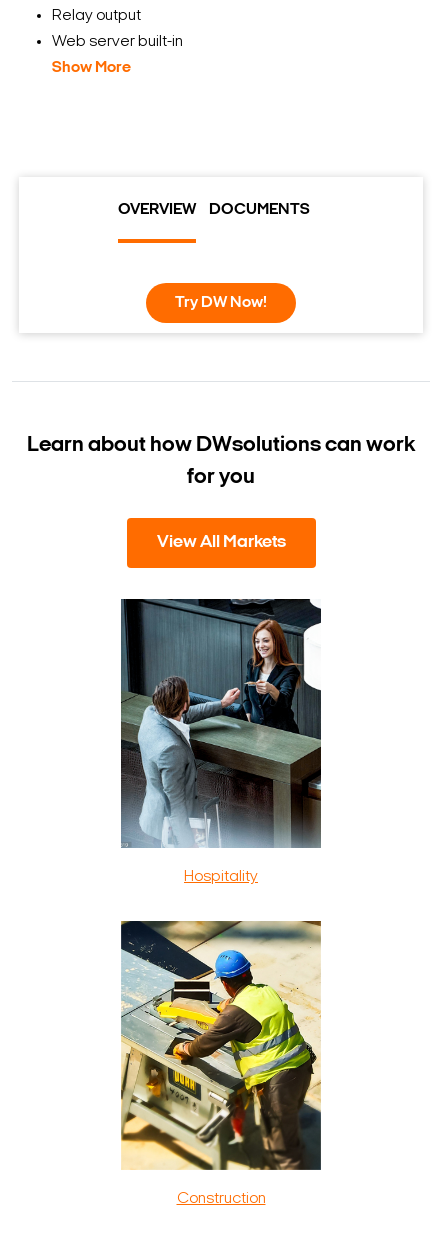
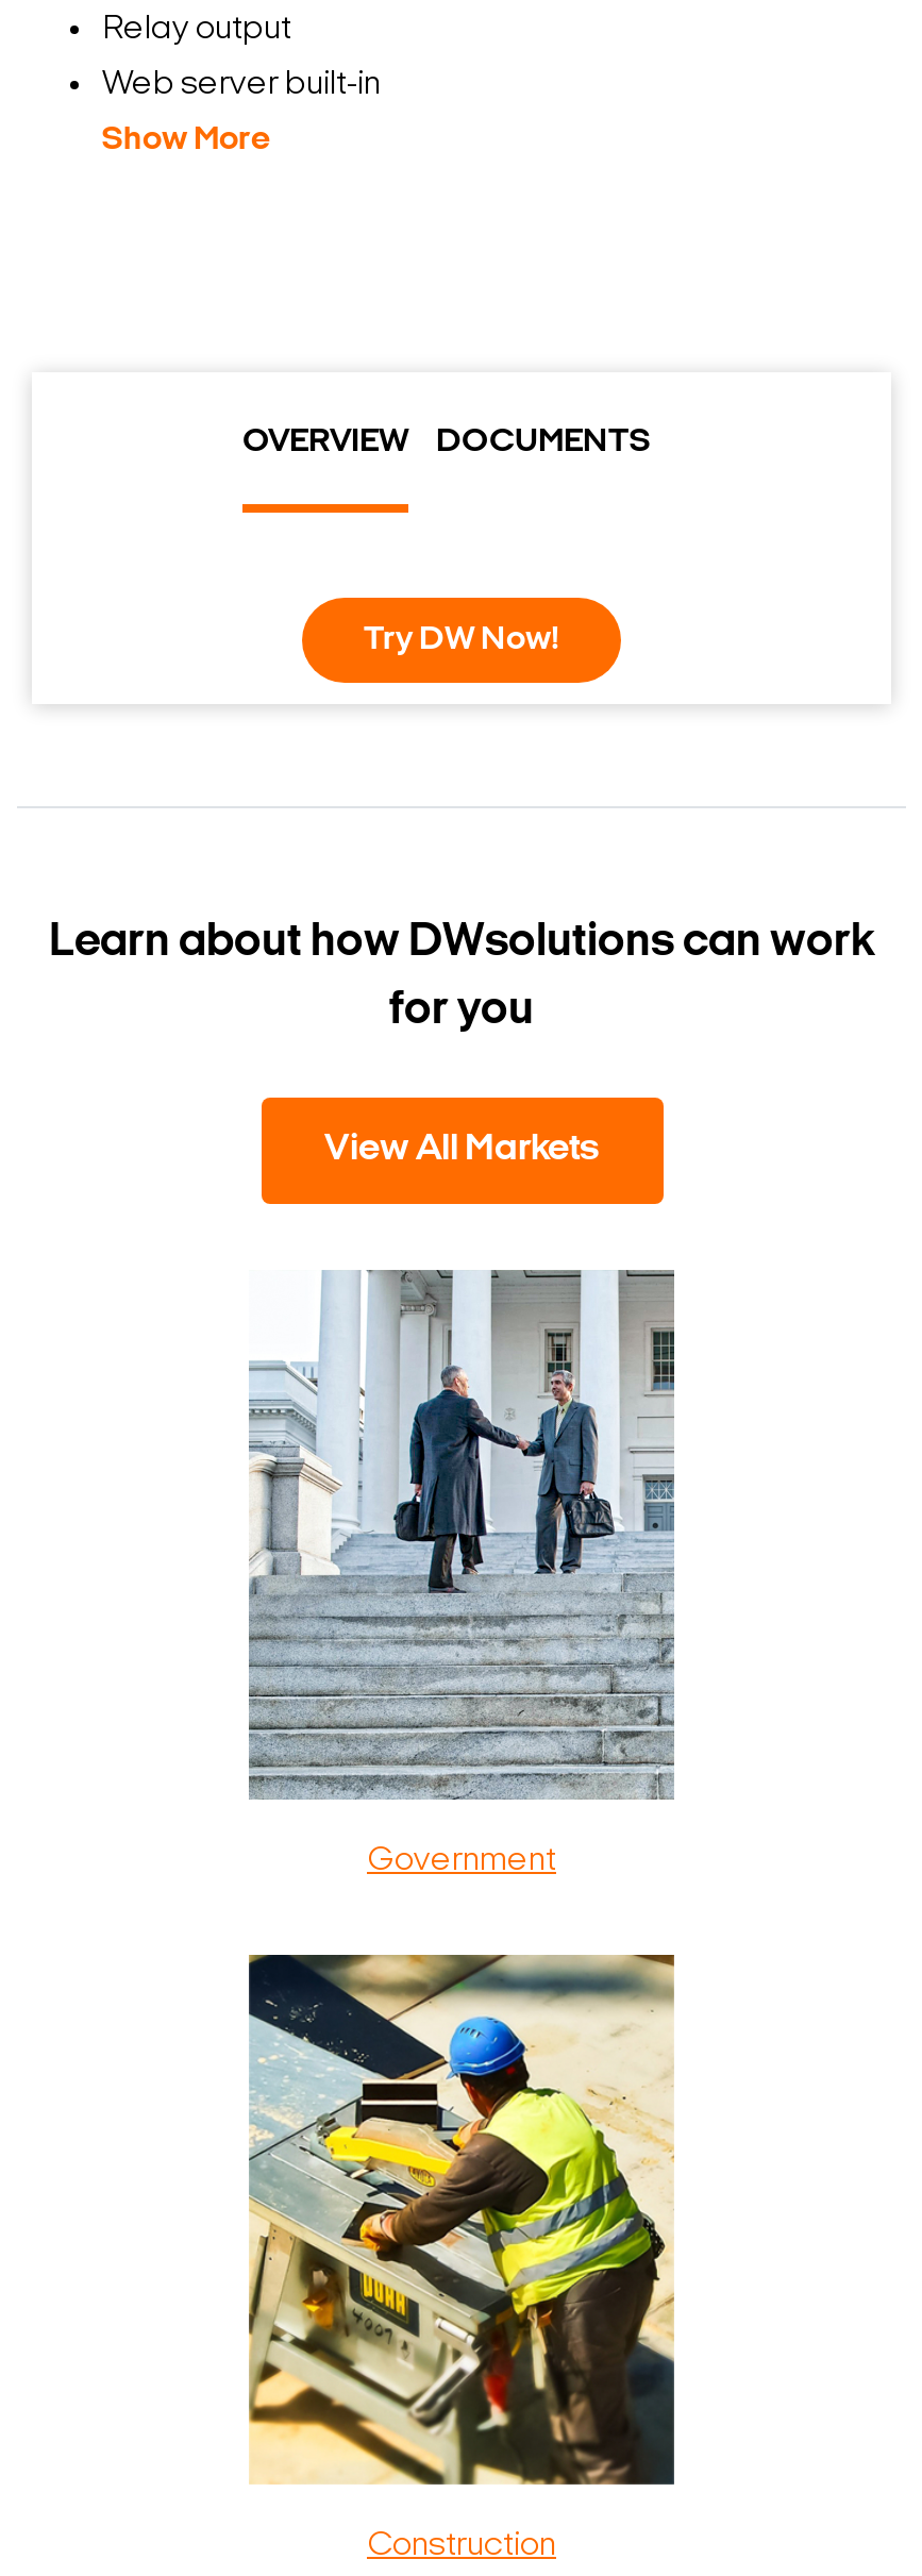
- [image]
- Hospitality
+ [image]
+ Government
